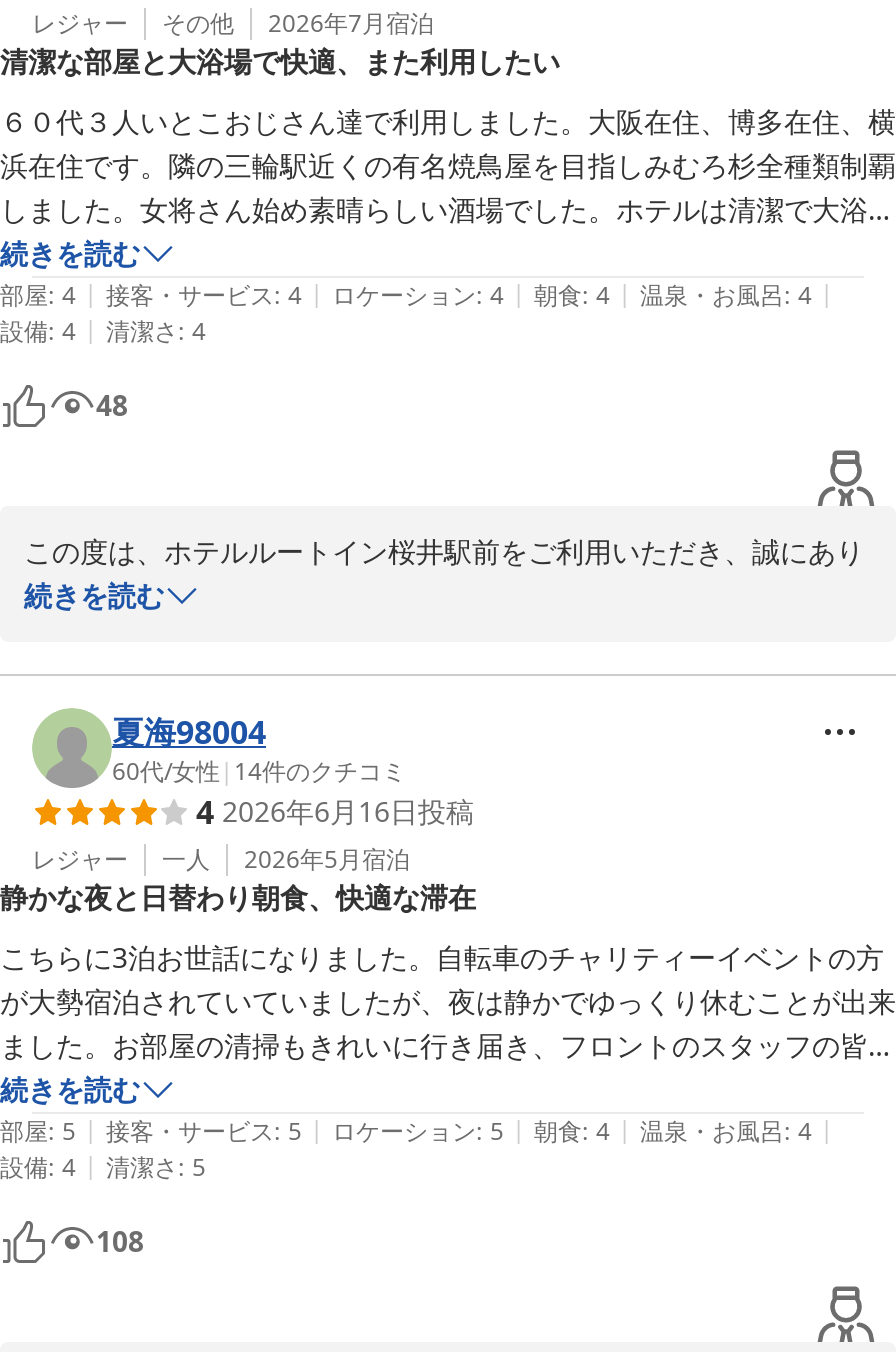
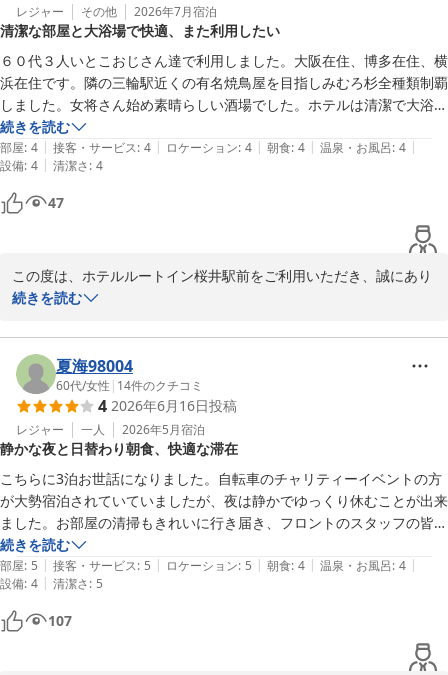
- 48
+ 47

- 108
+ 107
